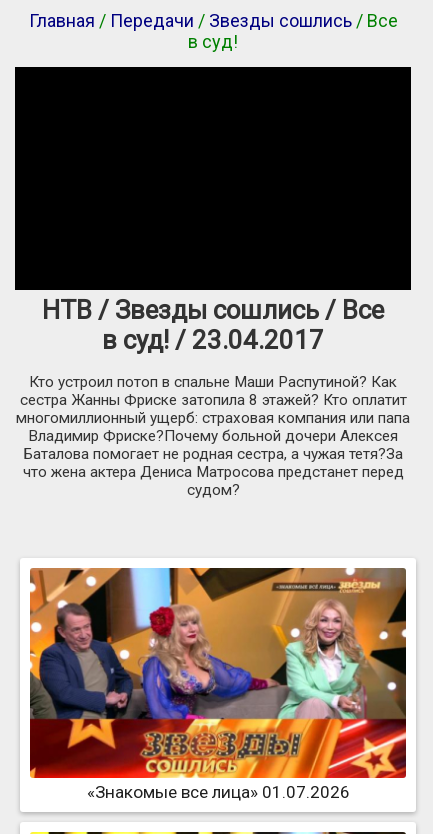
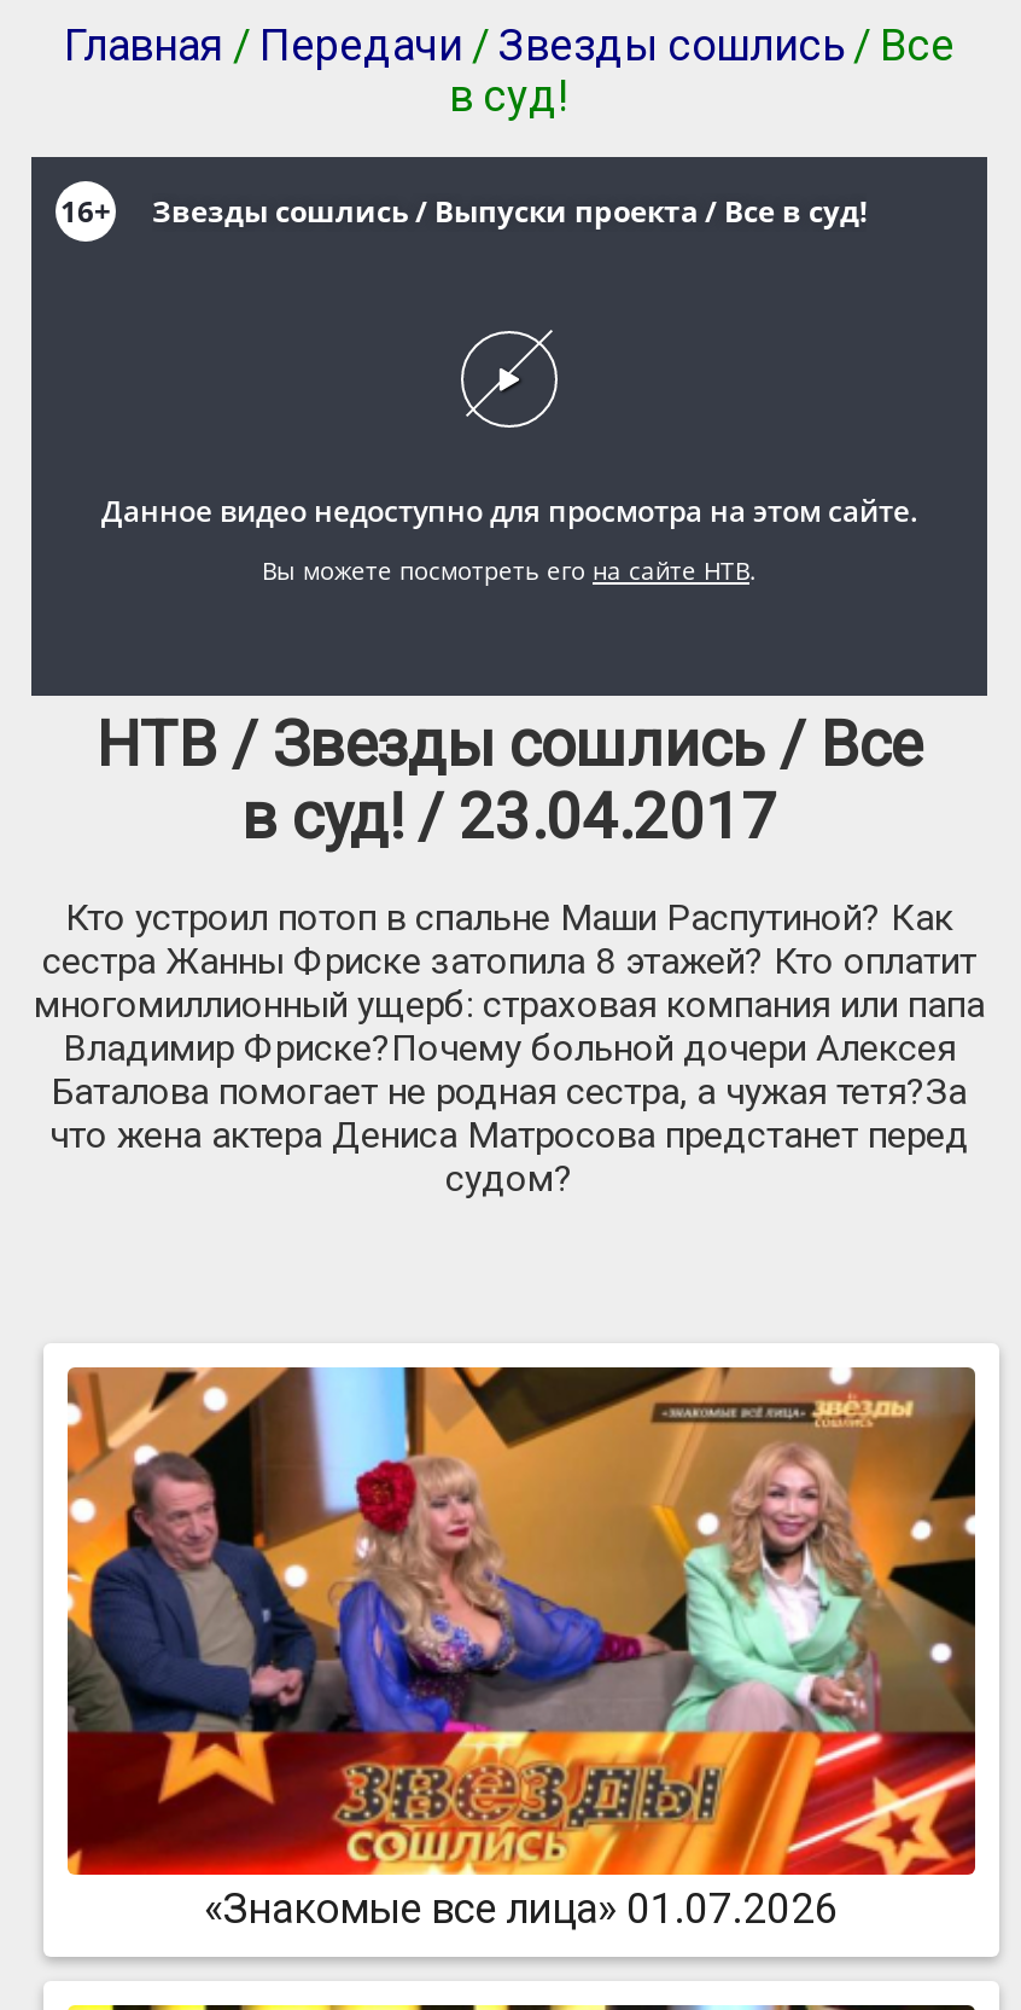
+ [image]
